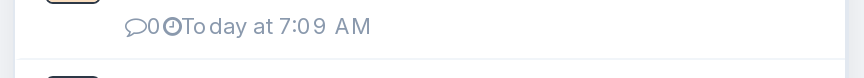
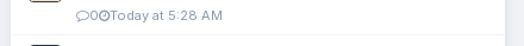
- 0 Today at 7:09 AM
+ 0 Today at 5:28 AM
